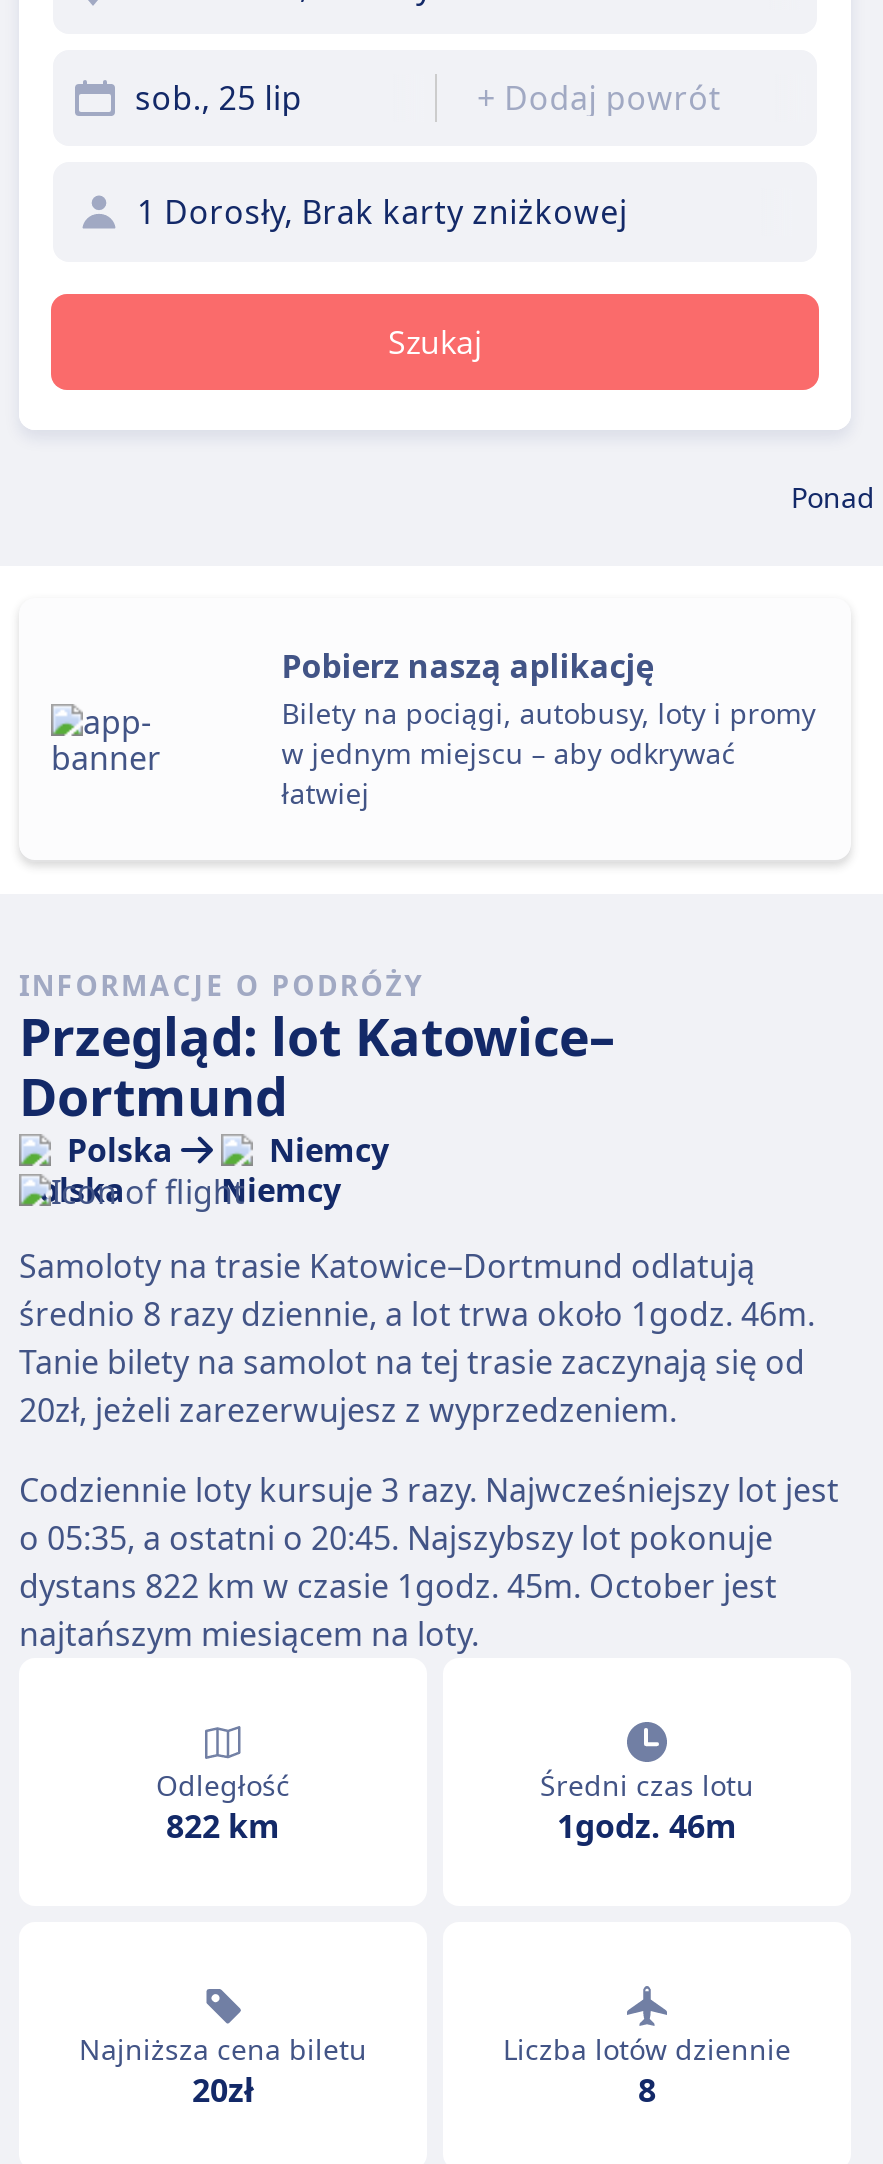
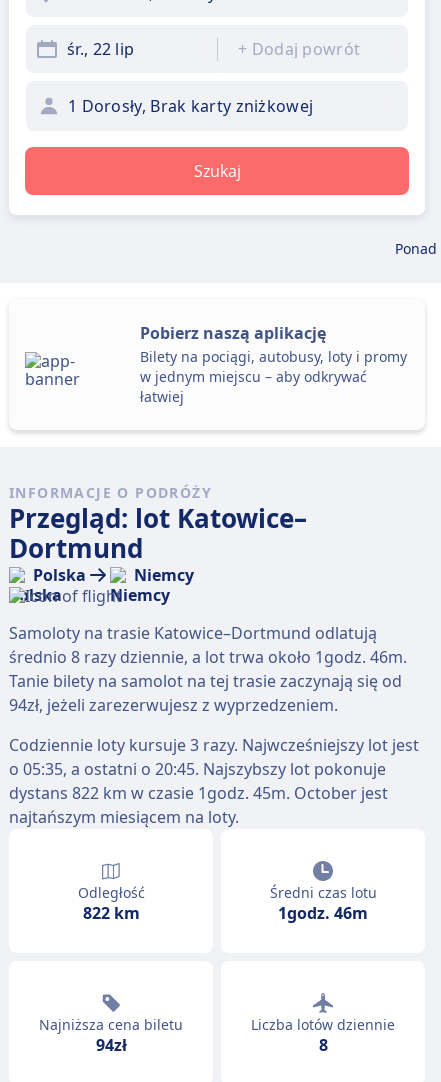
- sob., 25 lip
+ śr., 22 lip

- 20zł, jeżeli zarezerwujesz z wyprzedzeniem.
+ 94zł, jeżeli zarezerwujesz z wyprzedzeniem.

- 20zł
+ 94zł
